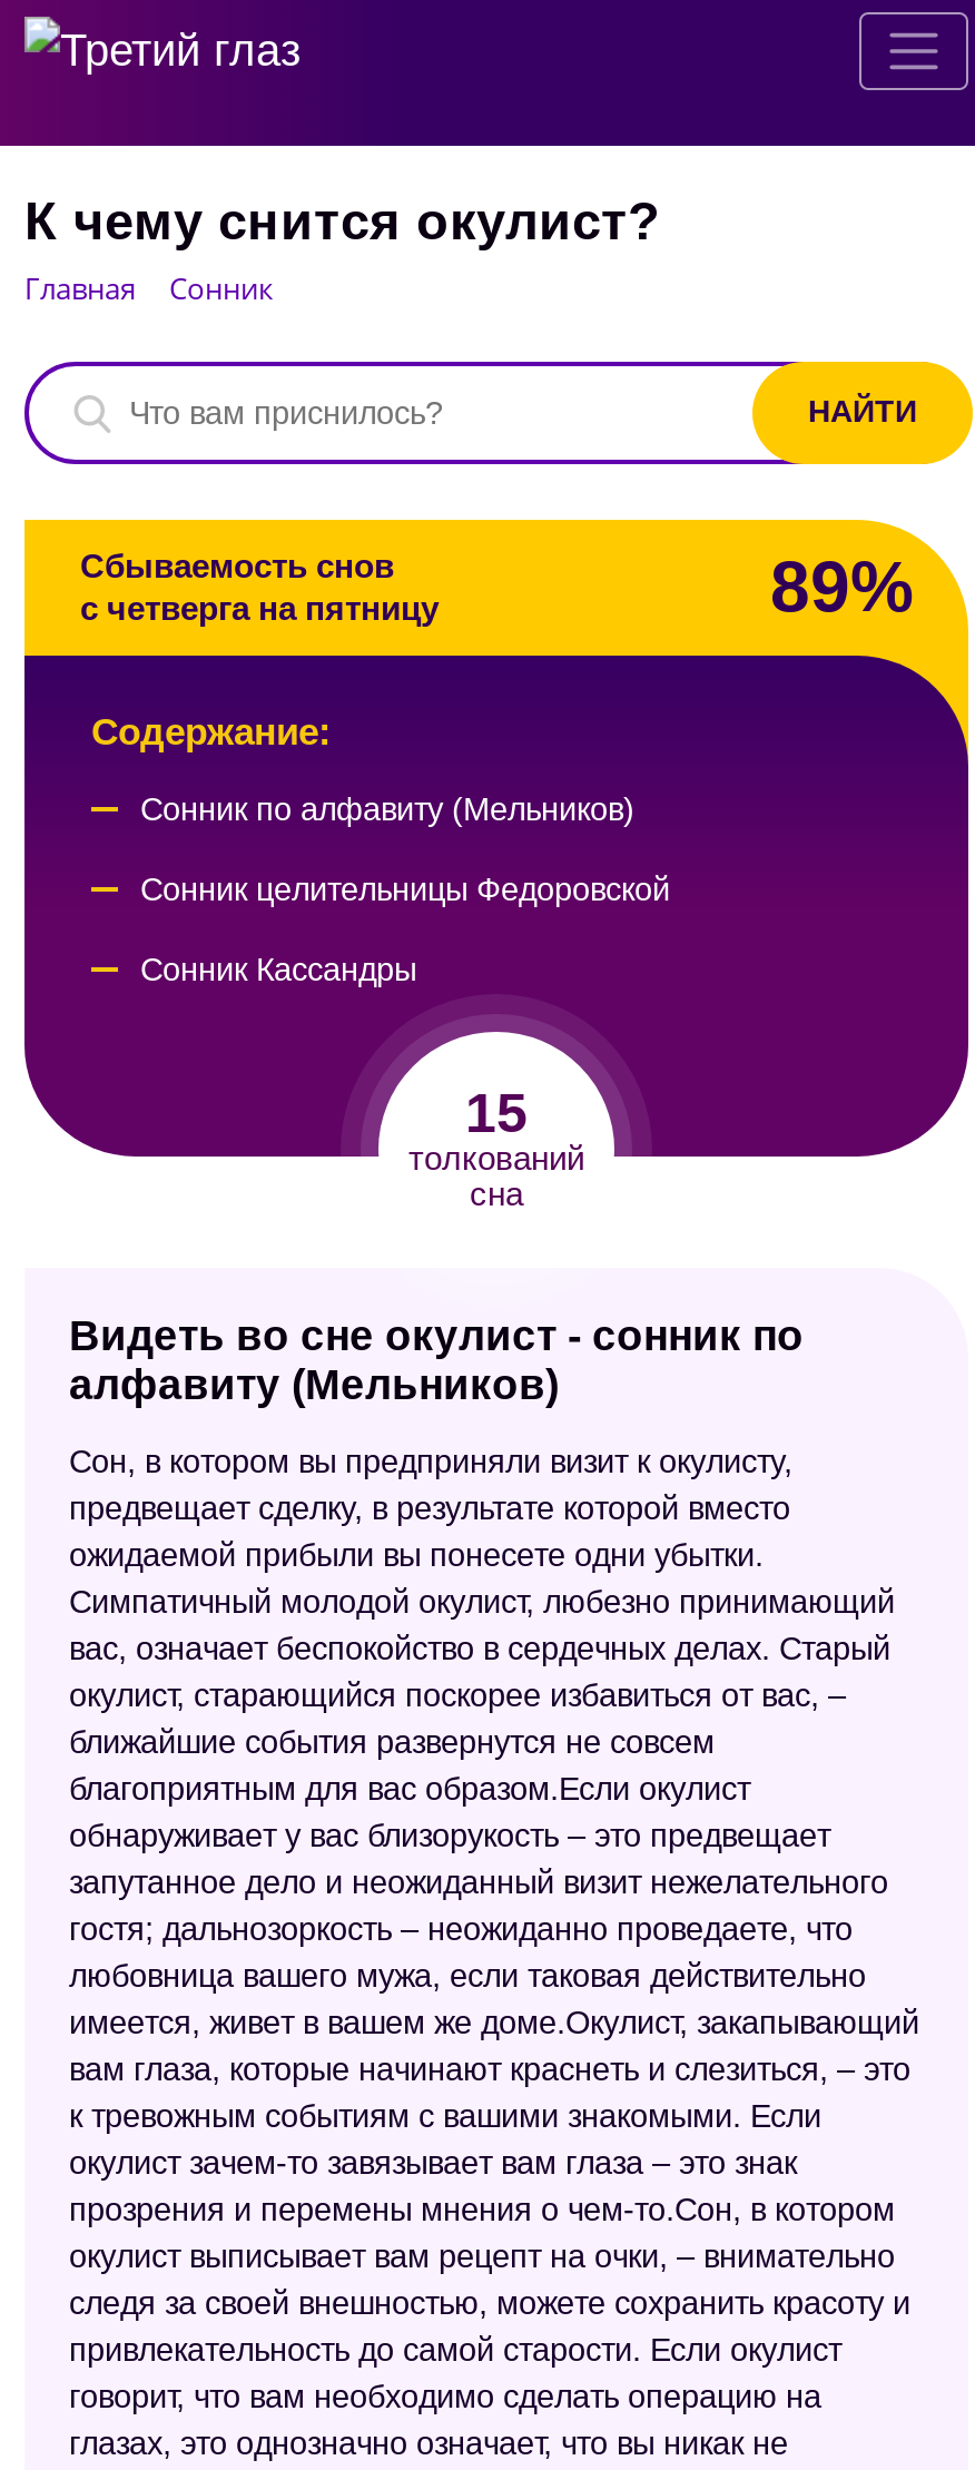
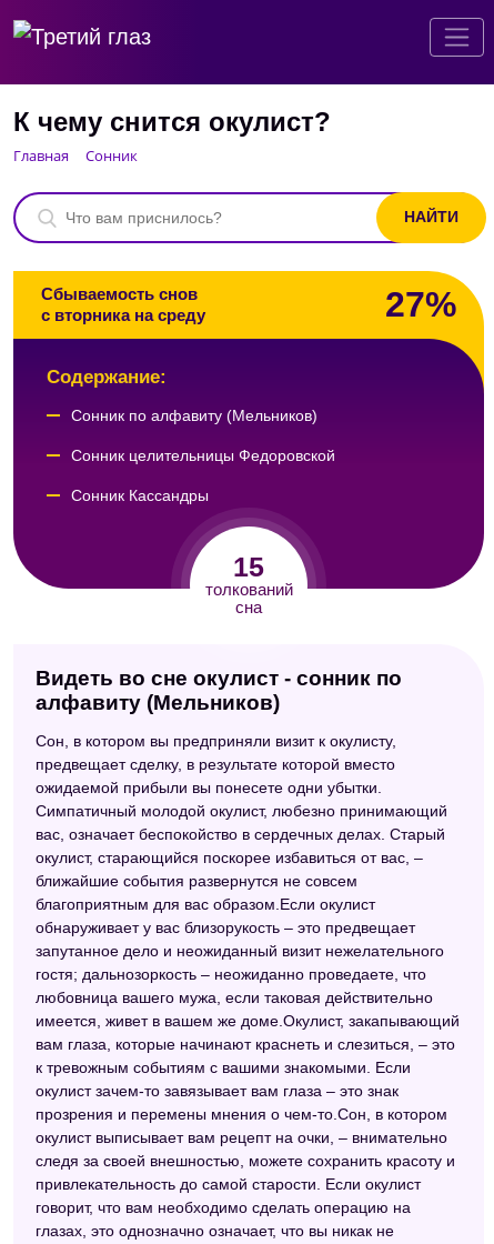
- 89%
+ 27%

- с четверга на пятницу
+ с вторника на среду
